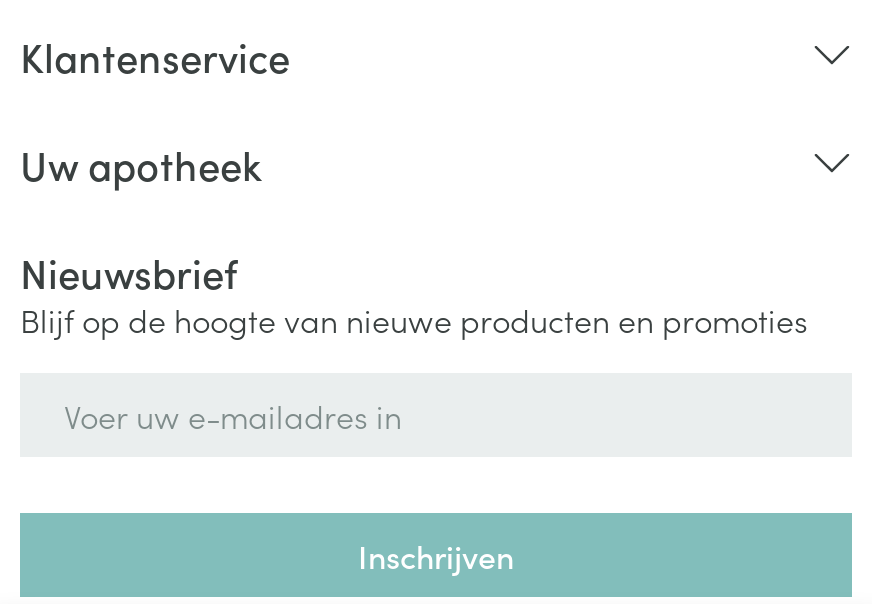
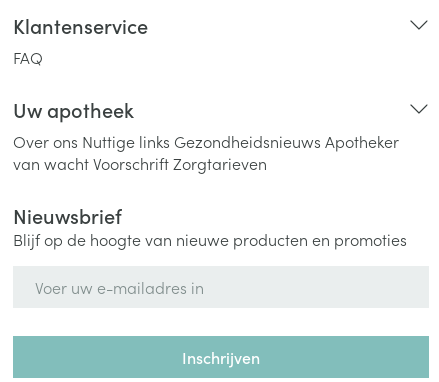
+ FAQ

+ Over ons Nuttige links Gezondheidsnieuws Apotheker
+ van wacht Voorschrift Zorgtarieven
